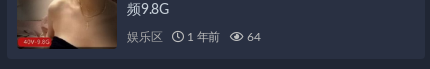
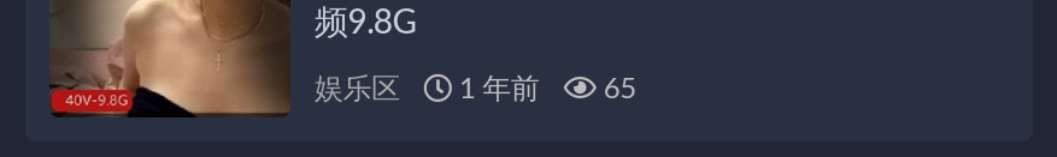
- 娱乐区 1 年前 64
+ 娱乐区 1 年前 65
